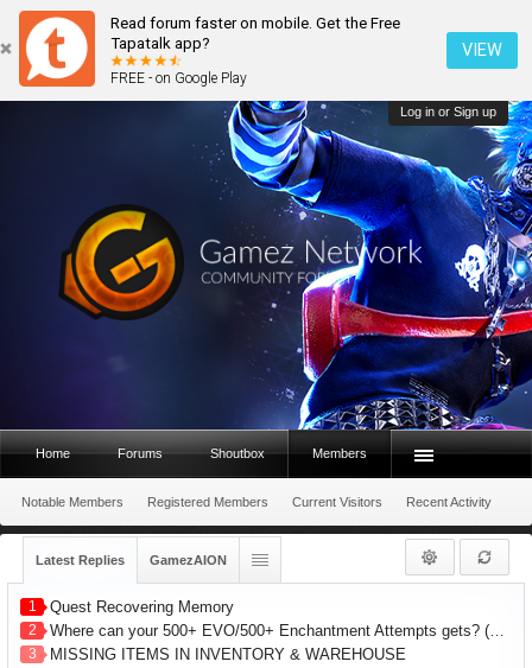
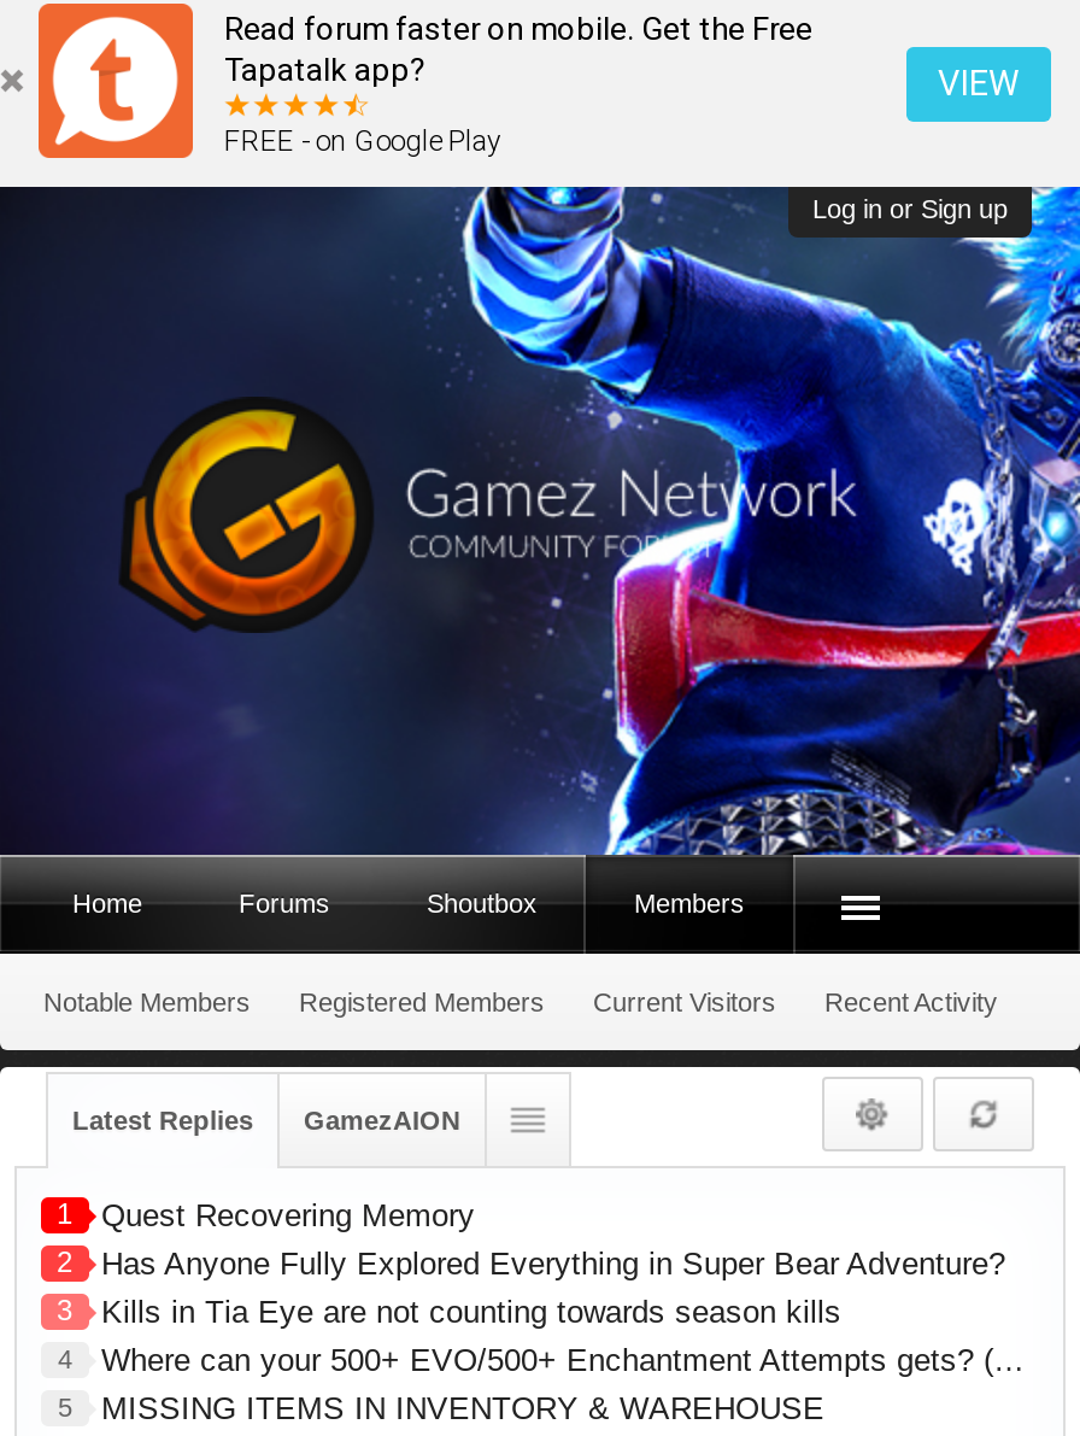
+ Has Anyone Fully Explored Everything in Super Bear Adventure?
+ 3
+ Kills in Tia Eye are not counting towards season kills
+ 4

- 3 MISSING ITEMS IN INVENTORY & WAREHOUSE
+ 5 MISSING ITEMS IN INVENTORY & WAREHOUSE
